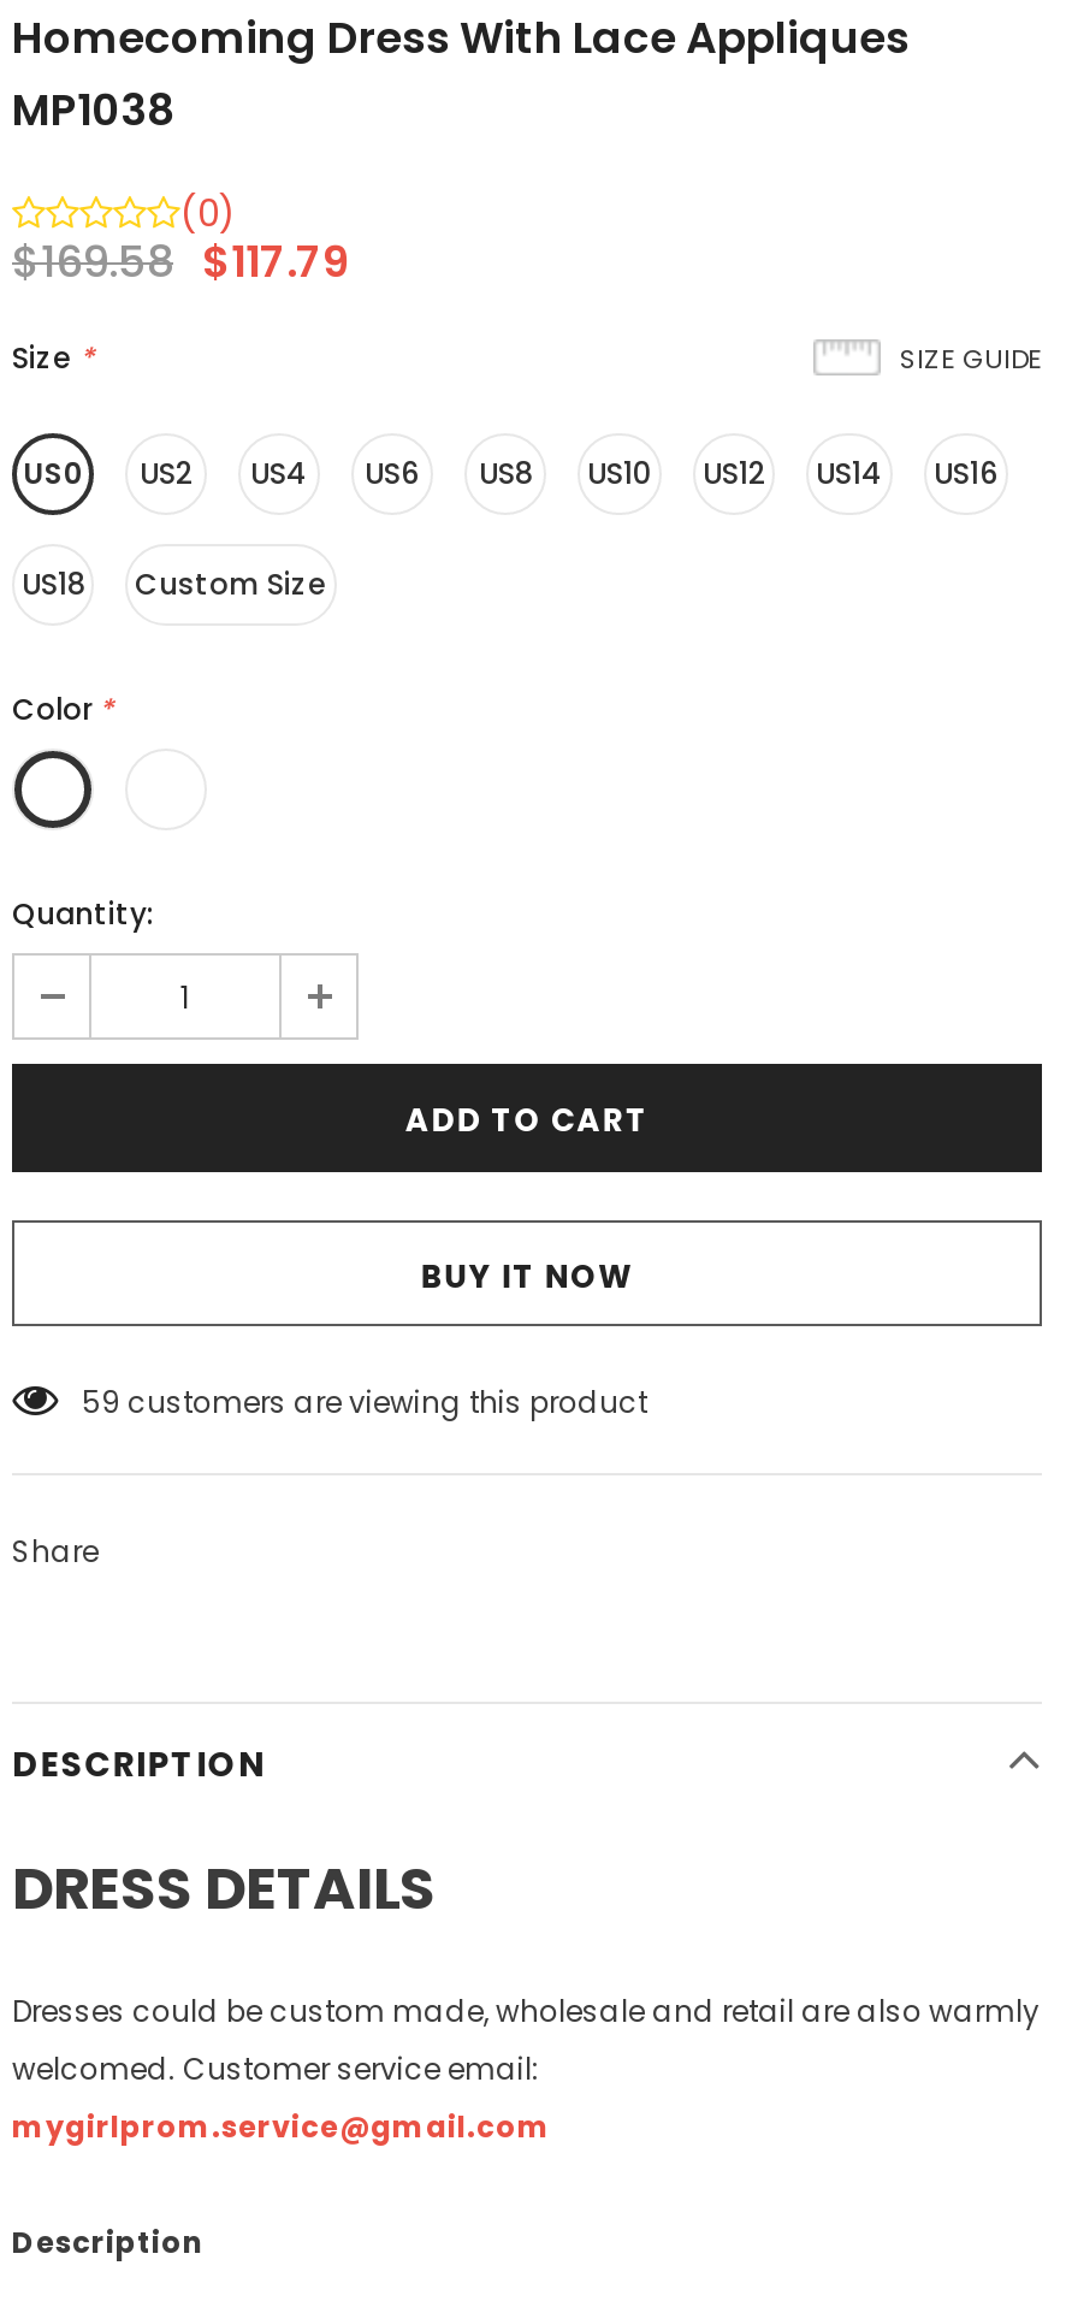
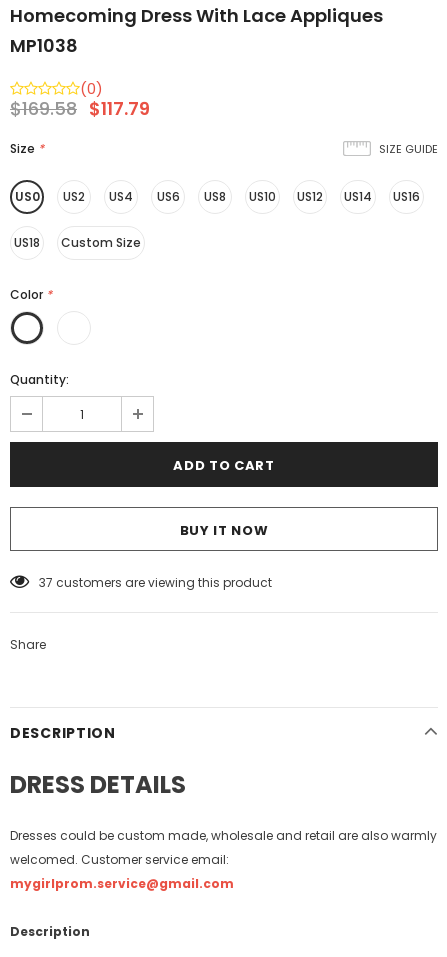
- 59 customers are viewing this product
+ 37 customers are viewing this product
